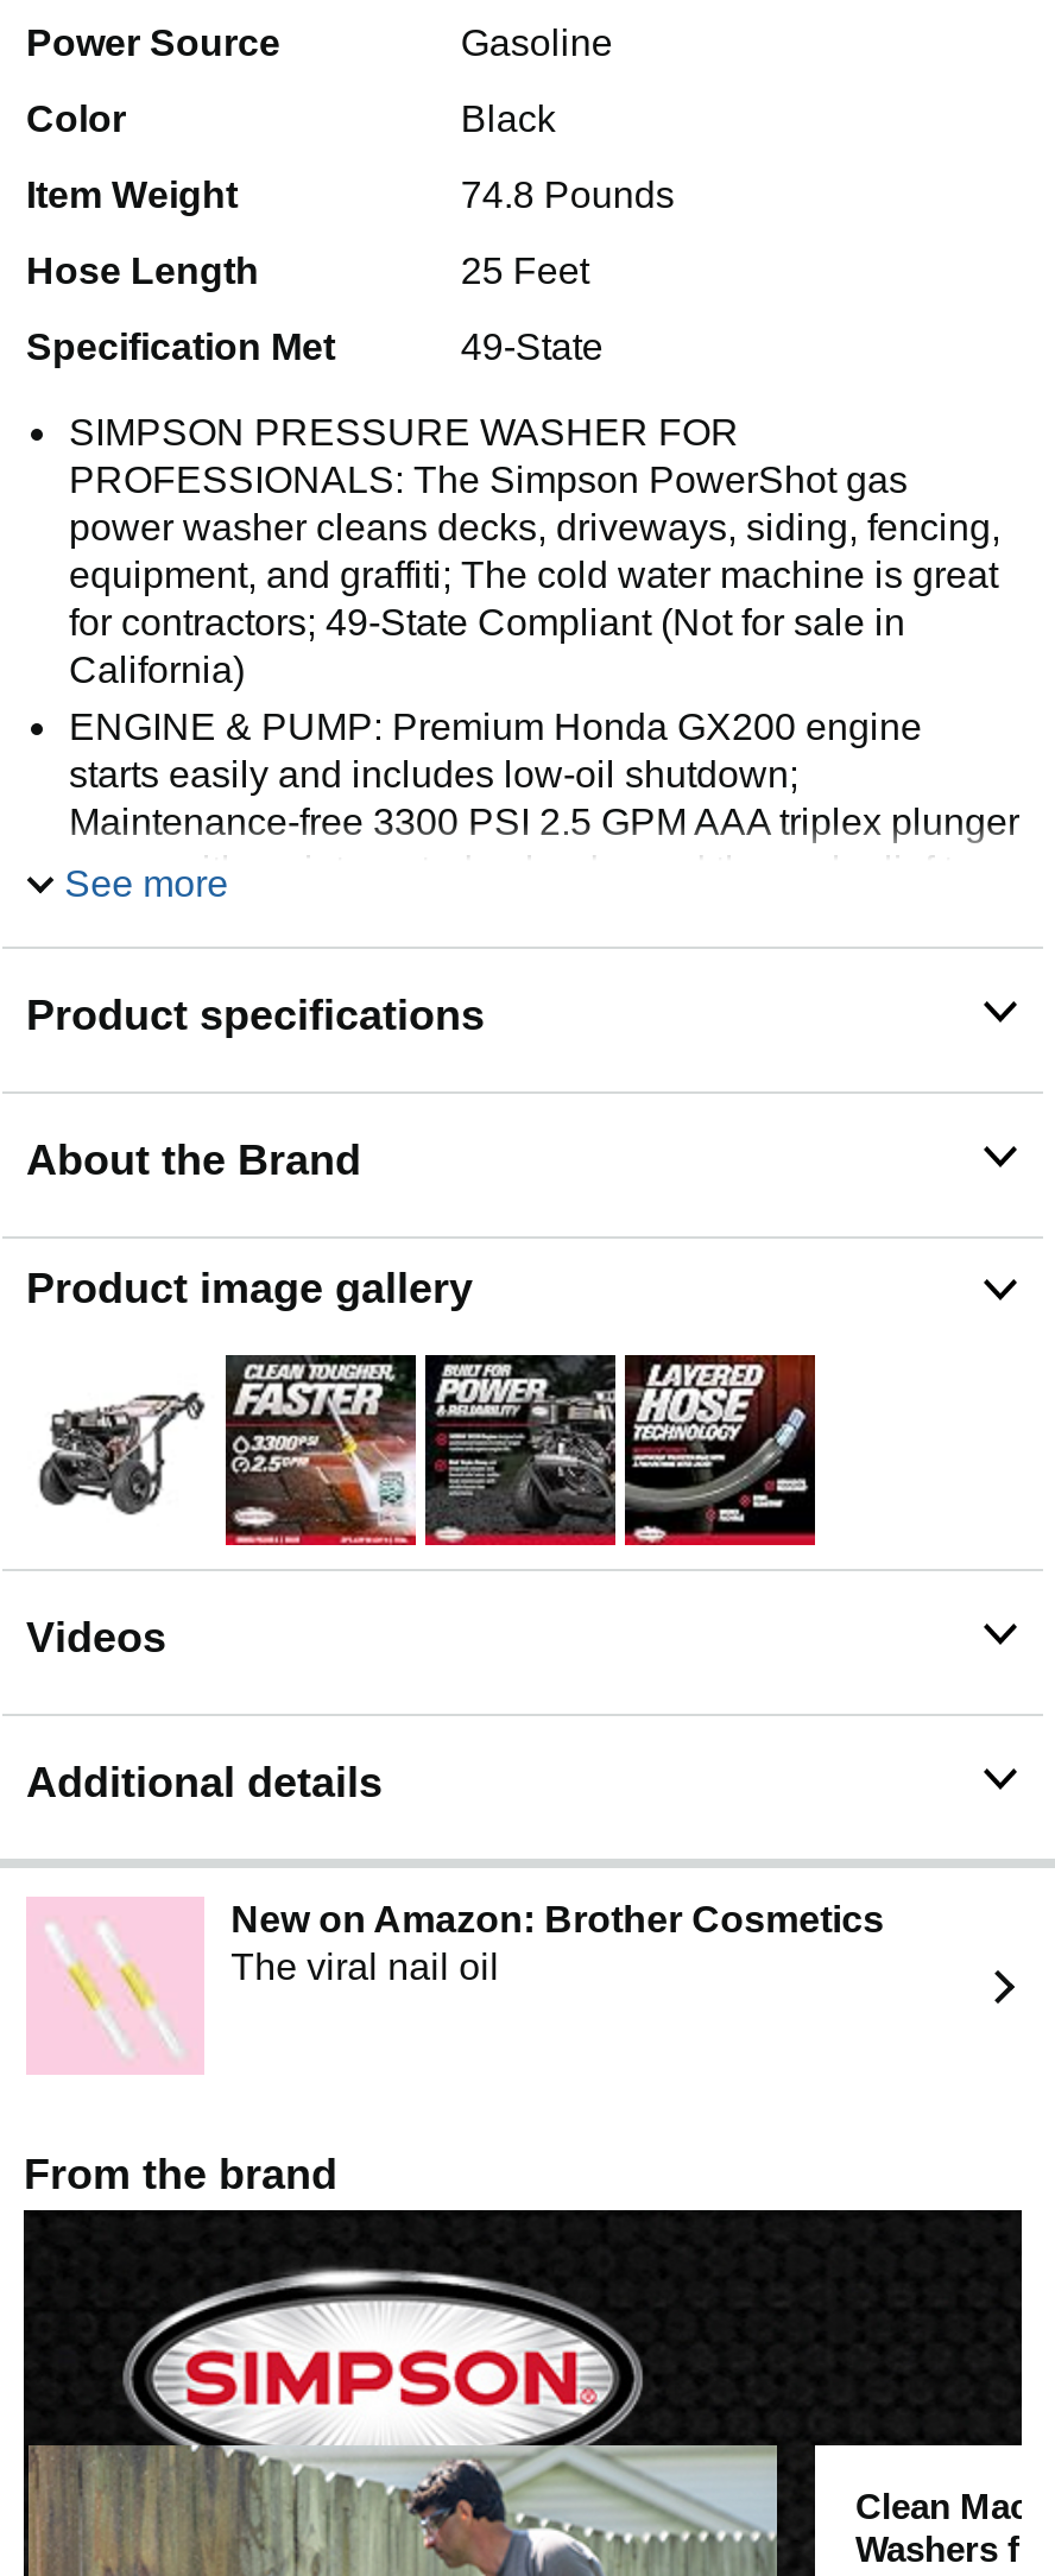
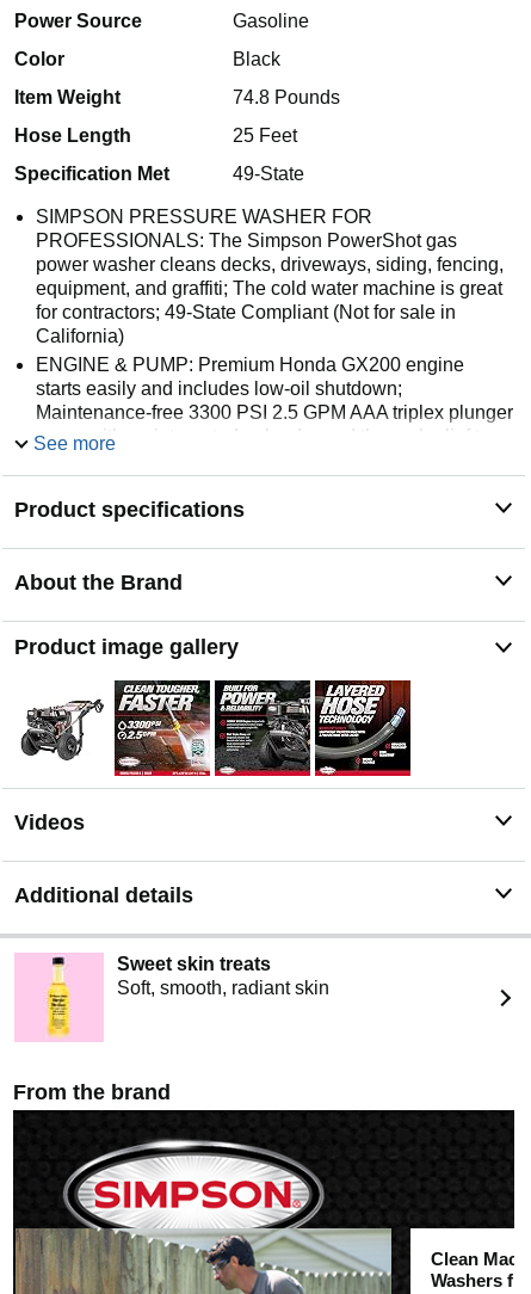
- [image]
- New on Amazon: Brother Cosmetics
- The viral nail oil
+ [image]
+ Sweet skin treats
+ Soft, smooth, radiant skin
